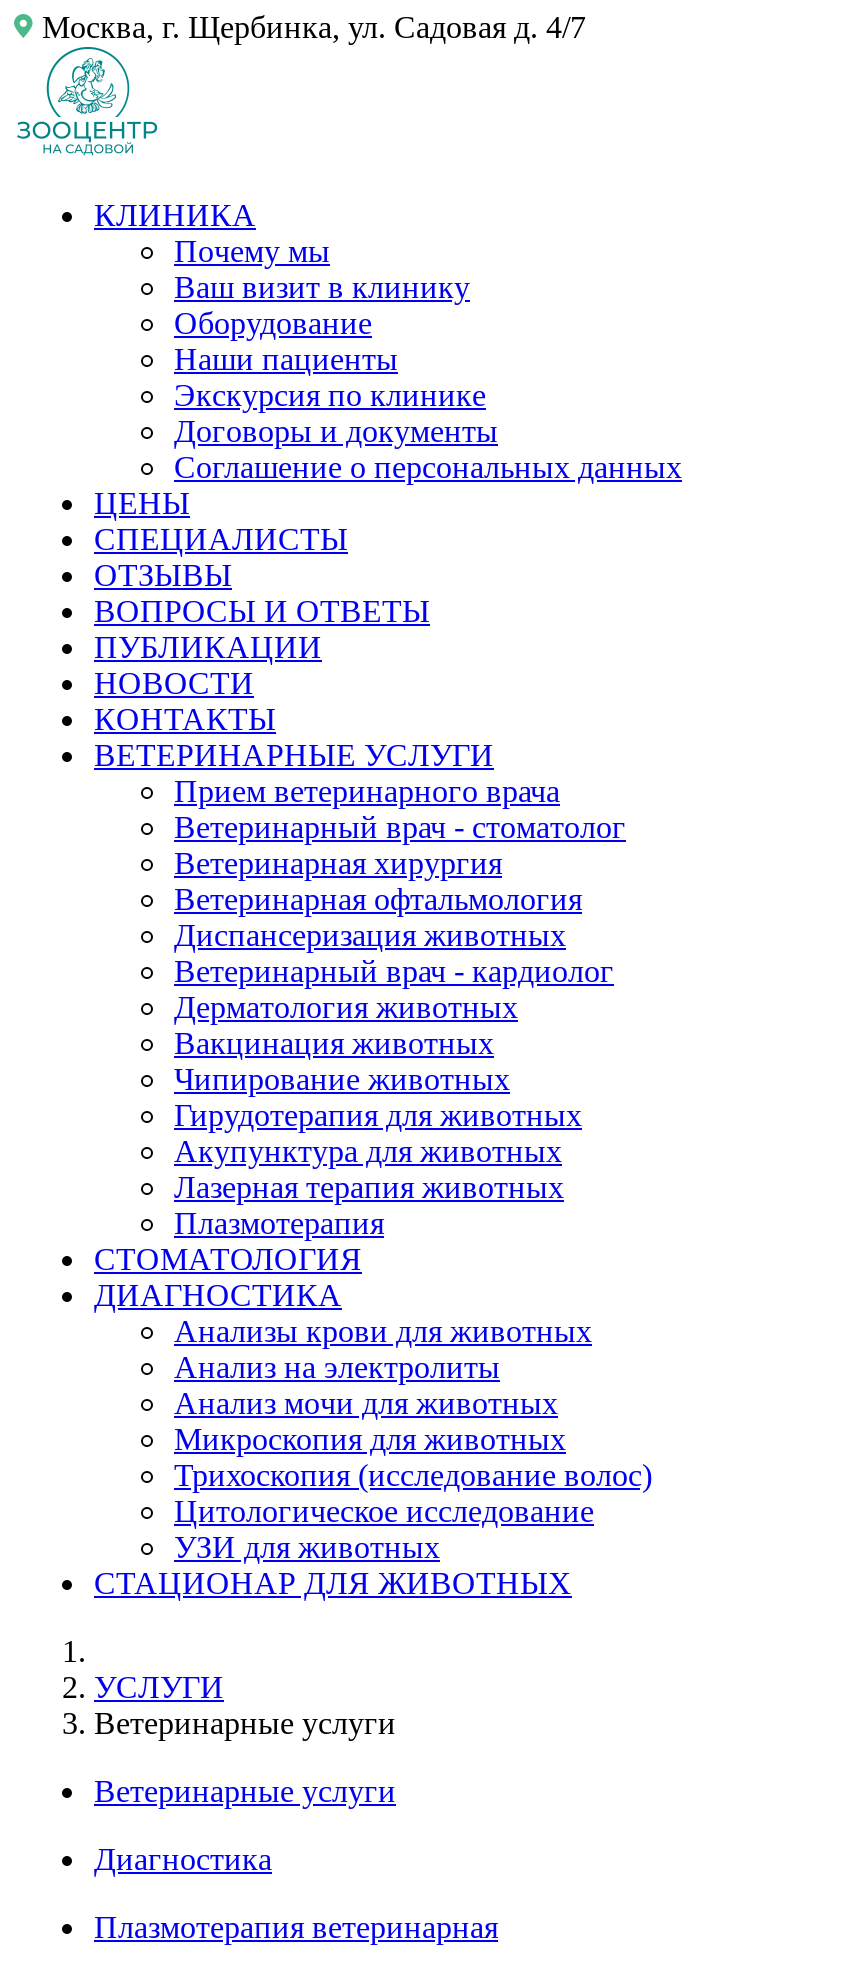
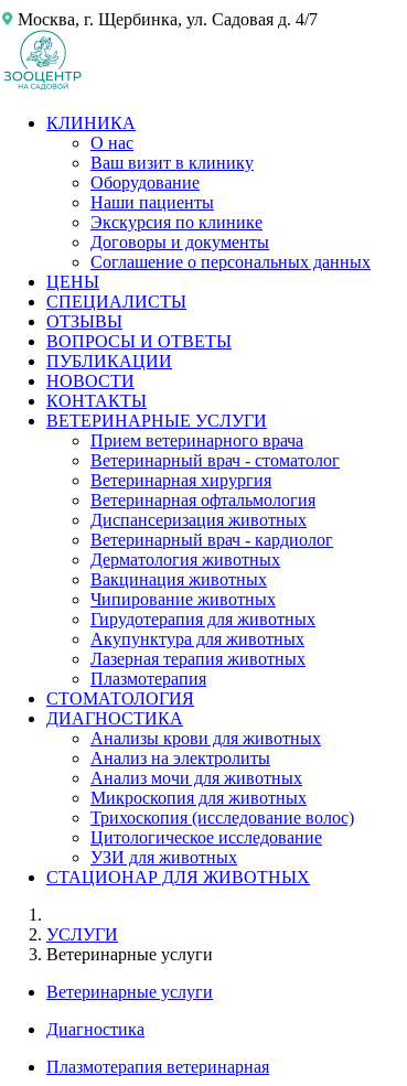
- Почему мы
+ О нас
